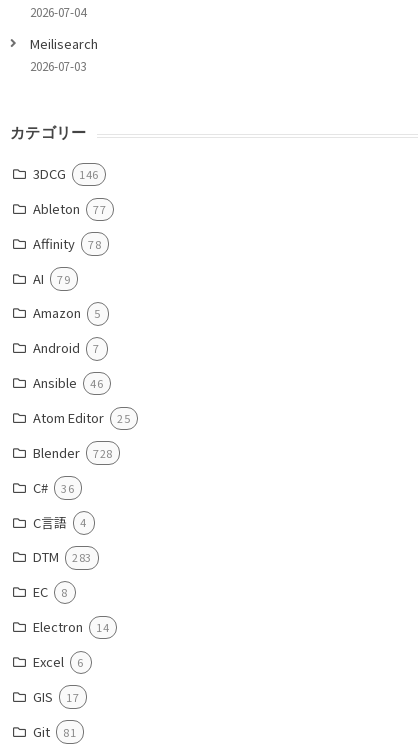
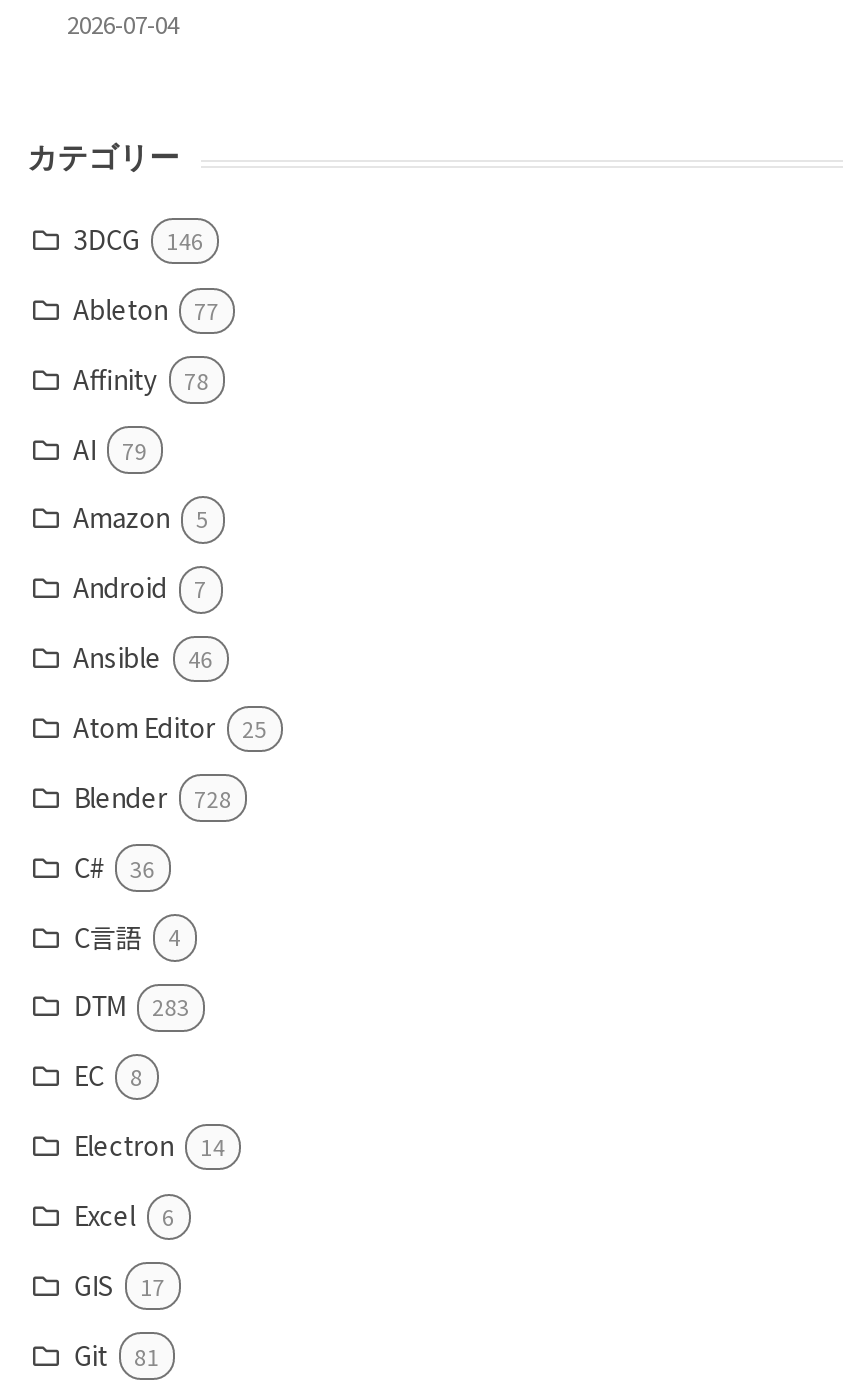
- Meilisearch
- 2026-07-03
